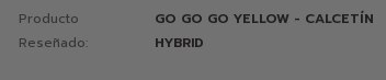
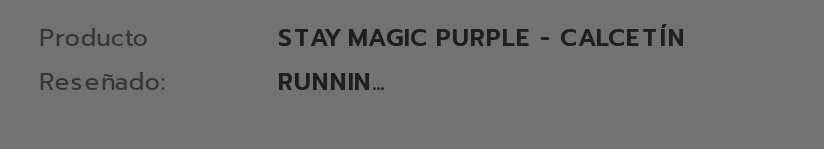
- GO GO GO YELLOW - CALCETÍN
- HYBRID
+ STAY MAGIC PURPLE - CALCETÍN
+ RUNNIN...
